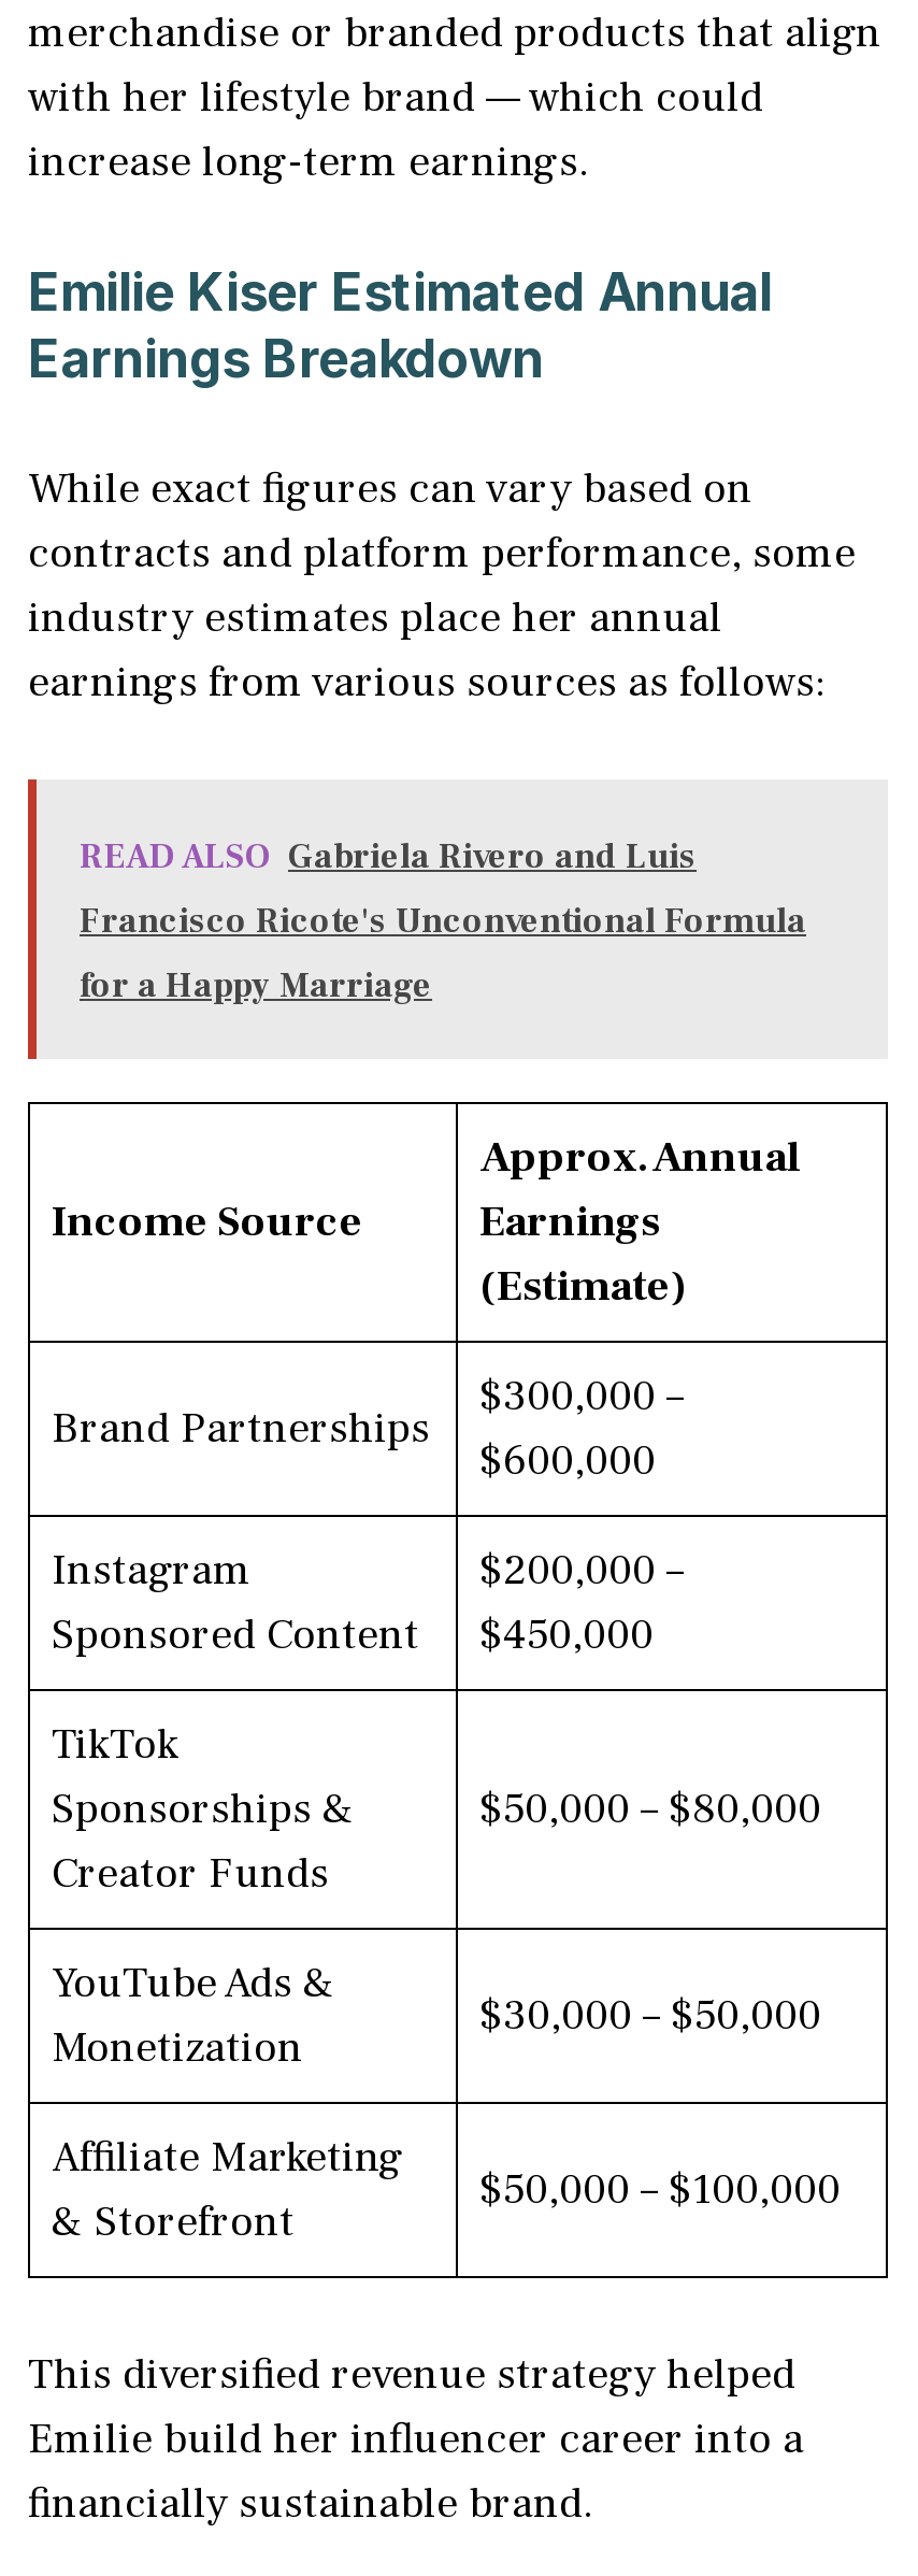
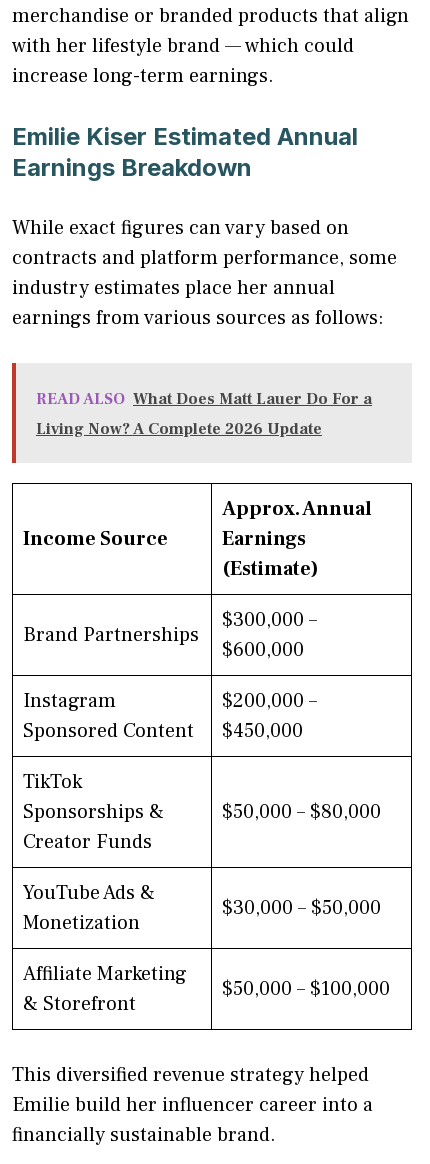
- READ ALSO Gabriela Rivero and Luis
- Francisco Ricote's Unconventional Formula
- for a Happy Marriage
+ READ ALSO What Does Matt Lauer Do For a
+ Living Now? A Complete 2026 Update
